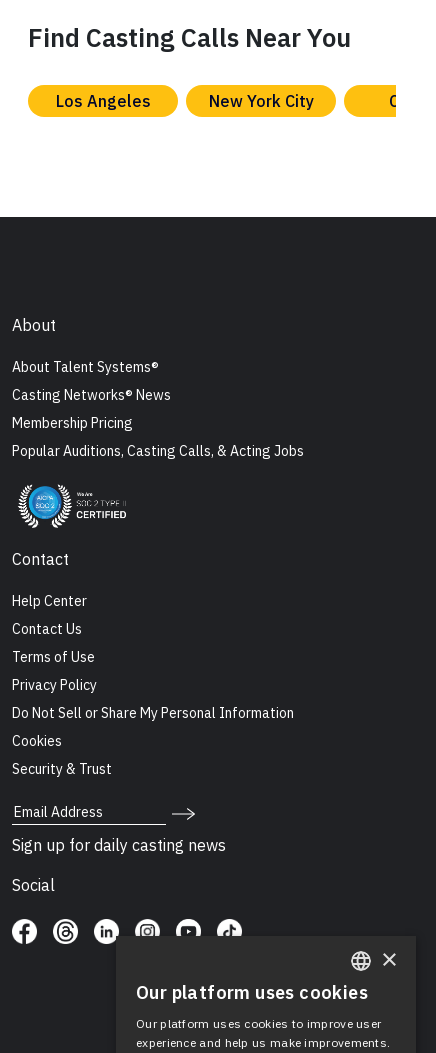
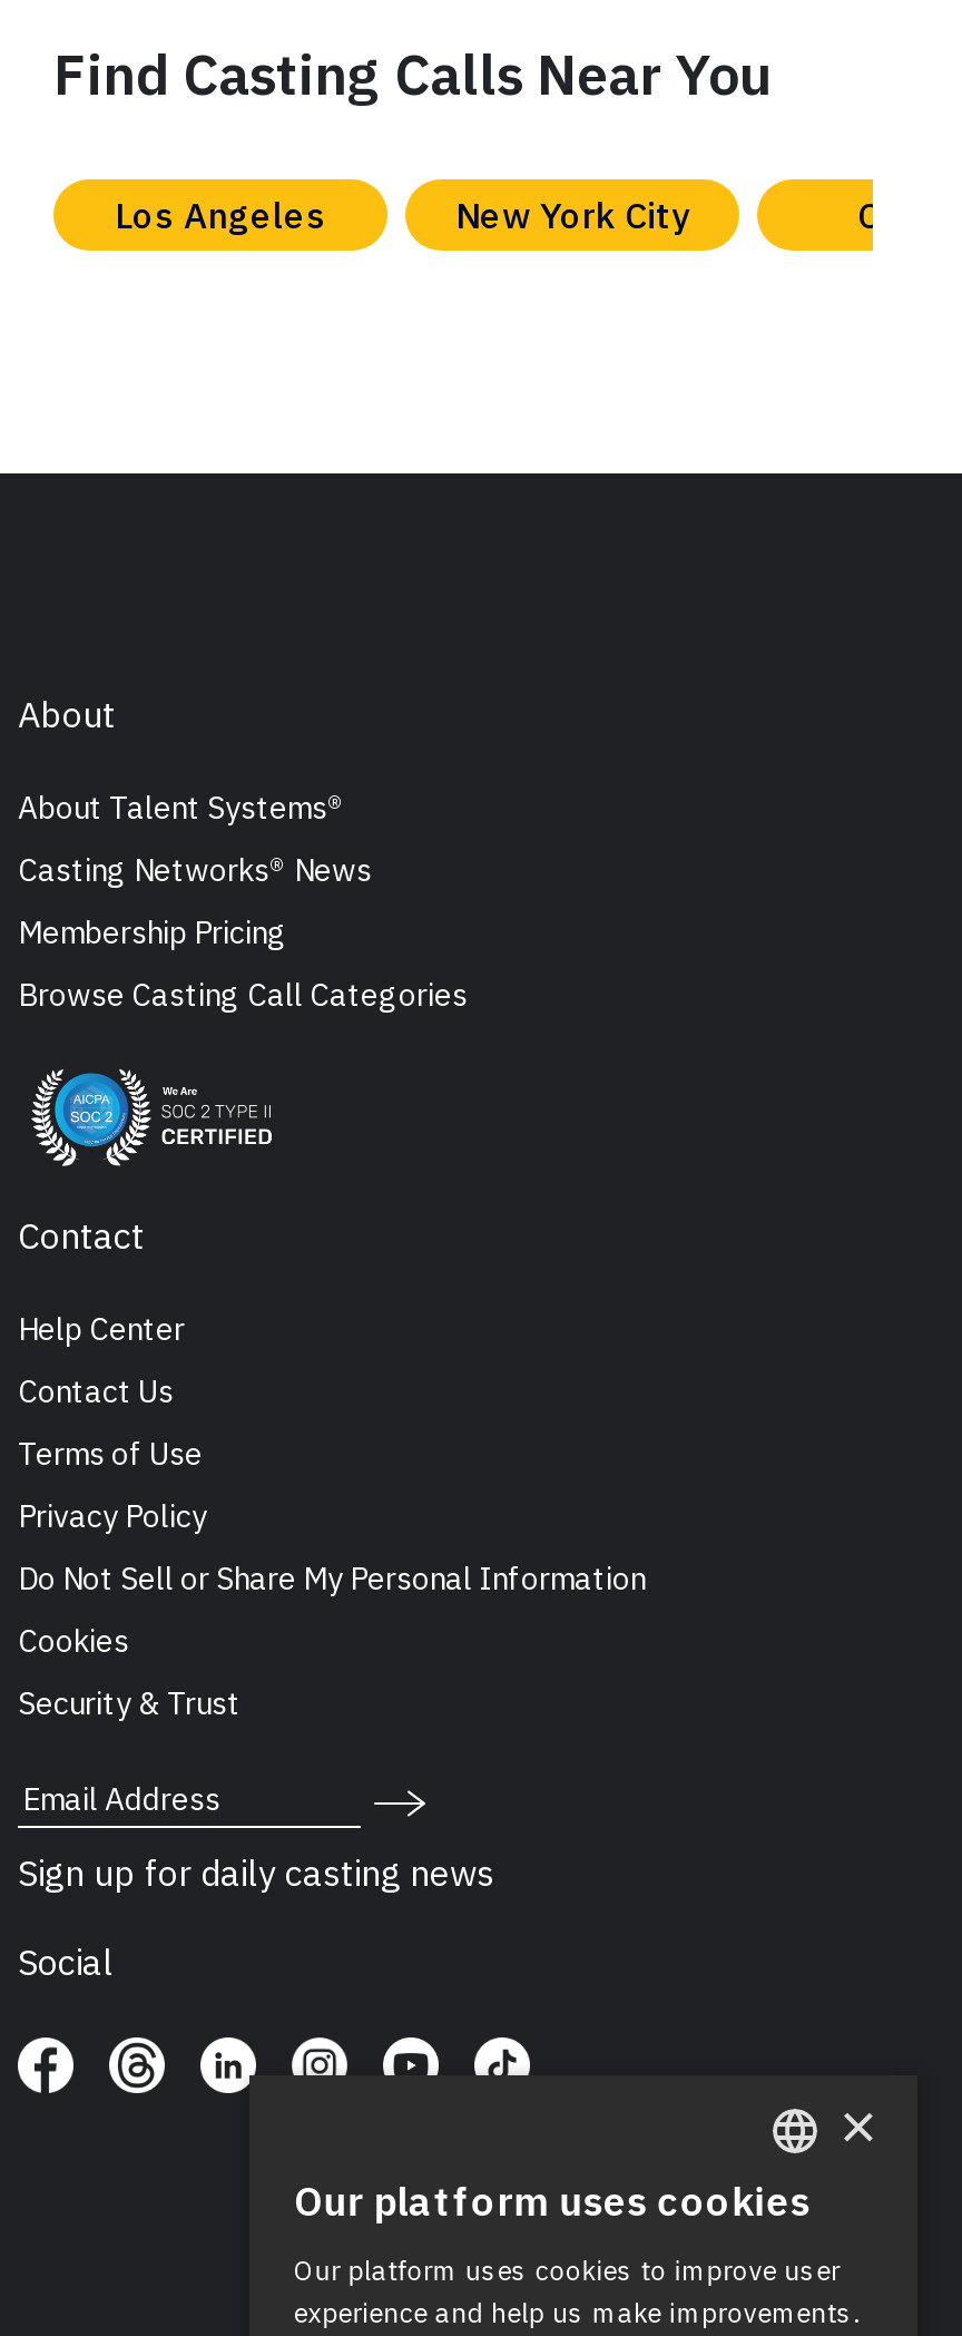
- Popular Auditions, Casting Calls, & Acting Jobs
+ Browse Casting Call Categories
